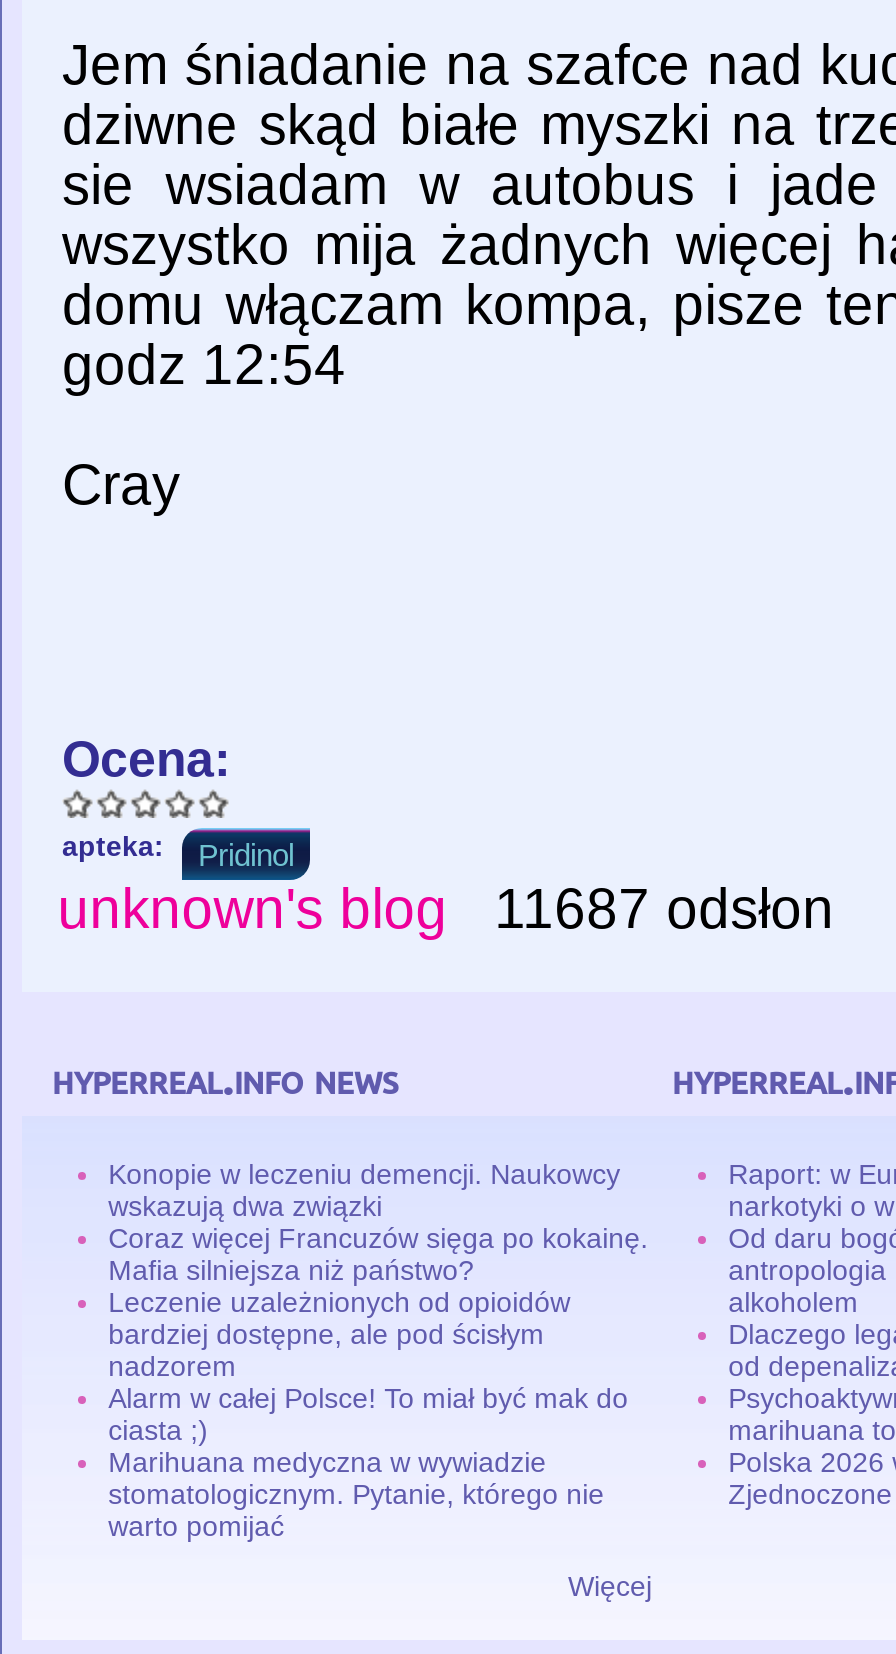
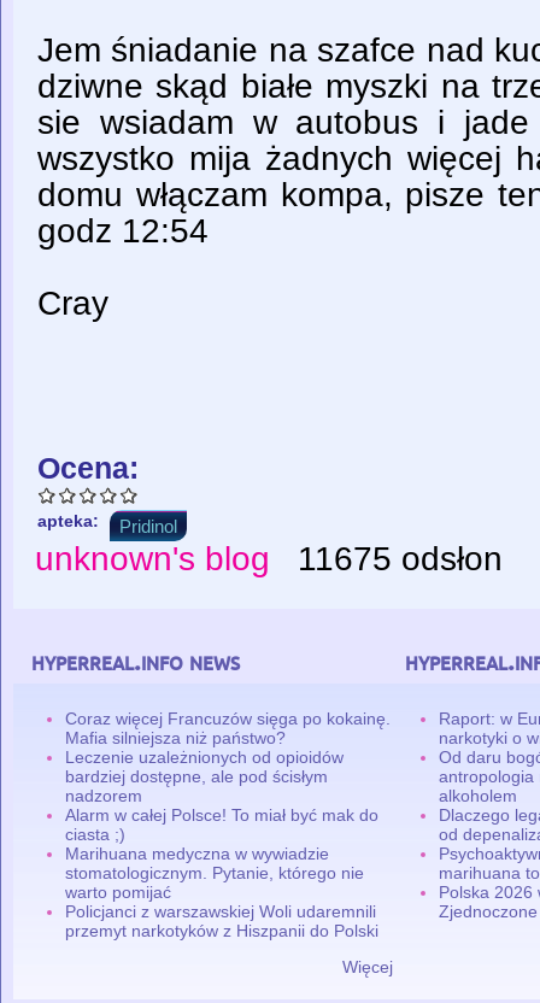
- unknown's blog 11687 odsłon
+ unknown's blog 11675 odsłon

- Konopie w leczeniu demencji. Naukowcy
- wskazują dwa związki

moved up: Coraz więcej Francuzów sięga po kokainę. | Mafia silniejsza niż państwo? | Leczenie uzależnionych od opioidów | ... | stomatologicznym. Pytanie, którego nie | warto pomijać

+ Policjanci z warszawskiej Woli udaremnili
+ przemyt narkotyków z Hiszpanii do Polski
